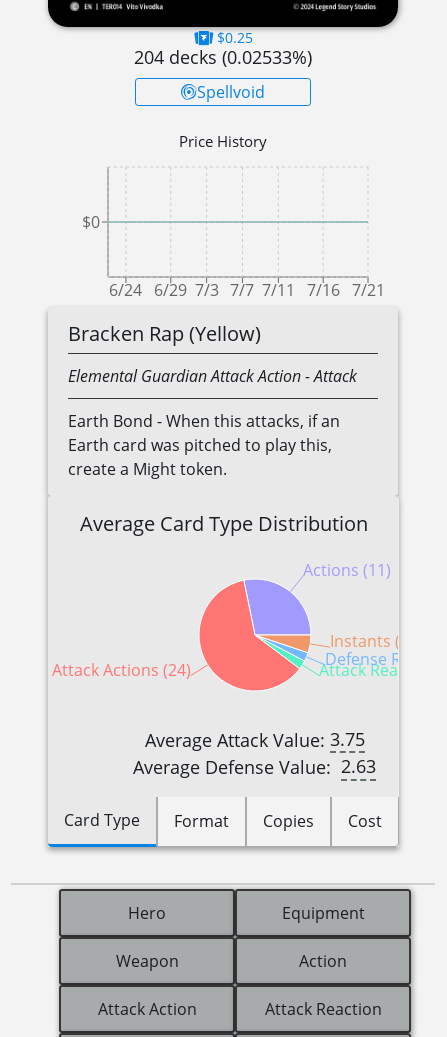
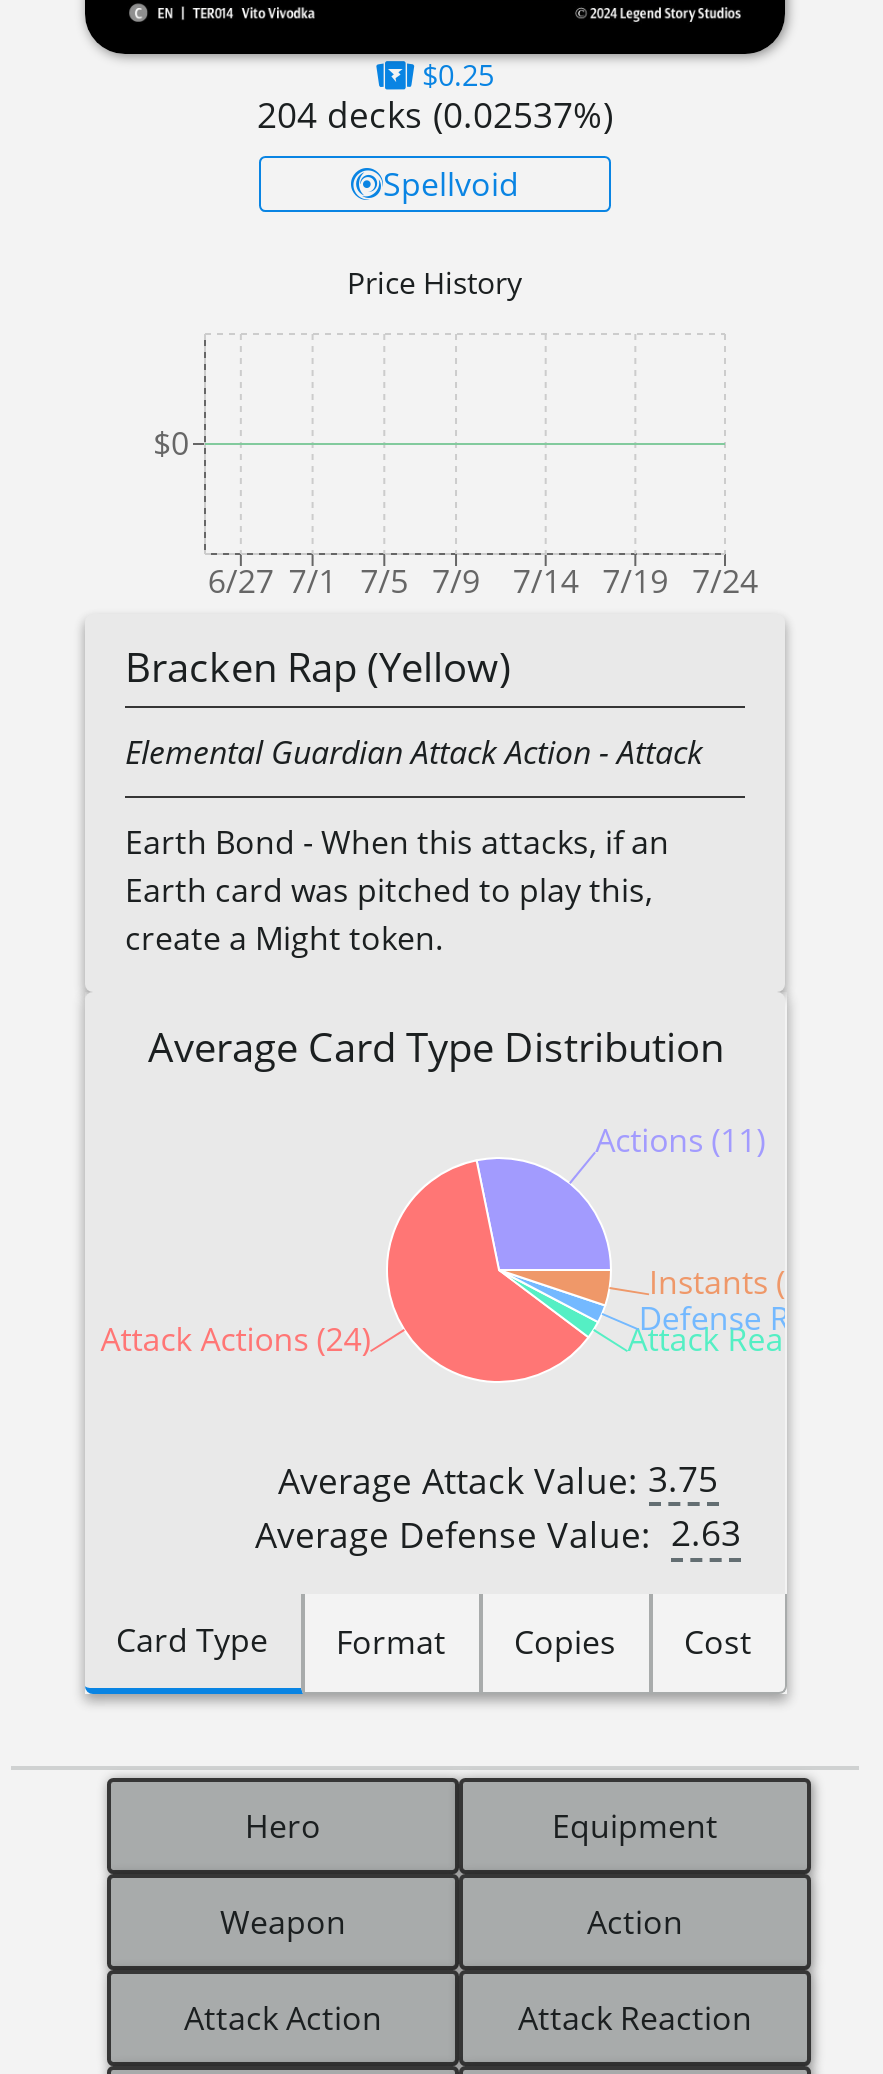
- 204 decks (0.02533%)
+ 204 decks (0.02537%)

- 6/24 6/29 7/3 7/7 7/11 7/16 7/21
+ 6/27 7/1 7/5 7/9
+ 7/14 7/19 7/24
